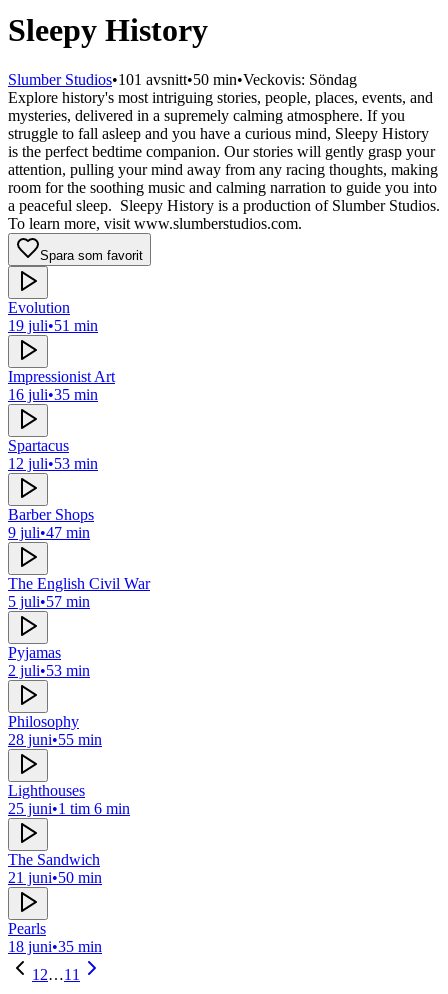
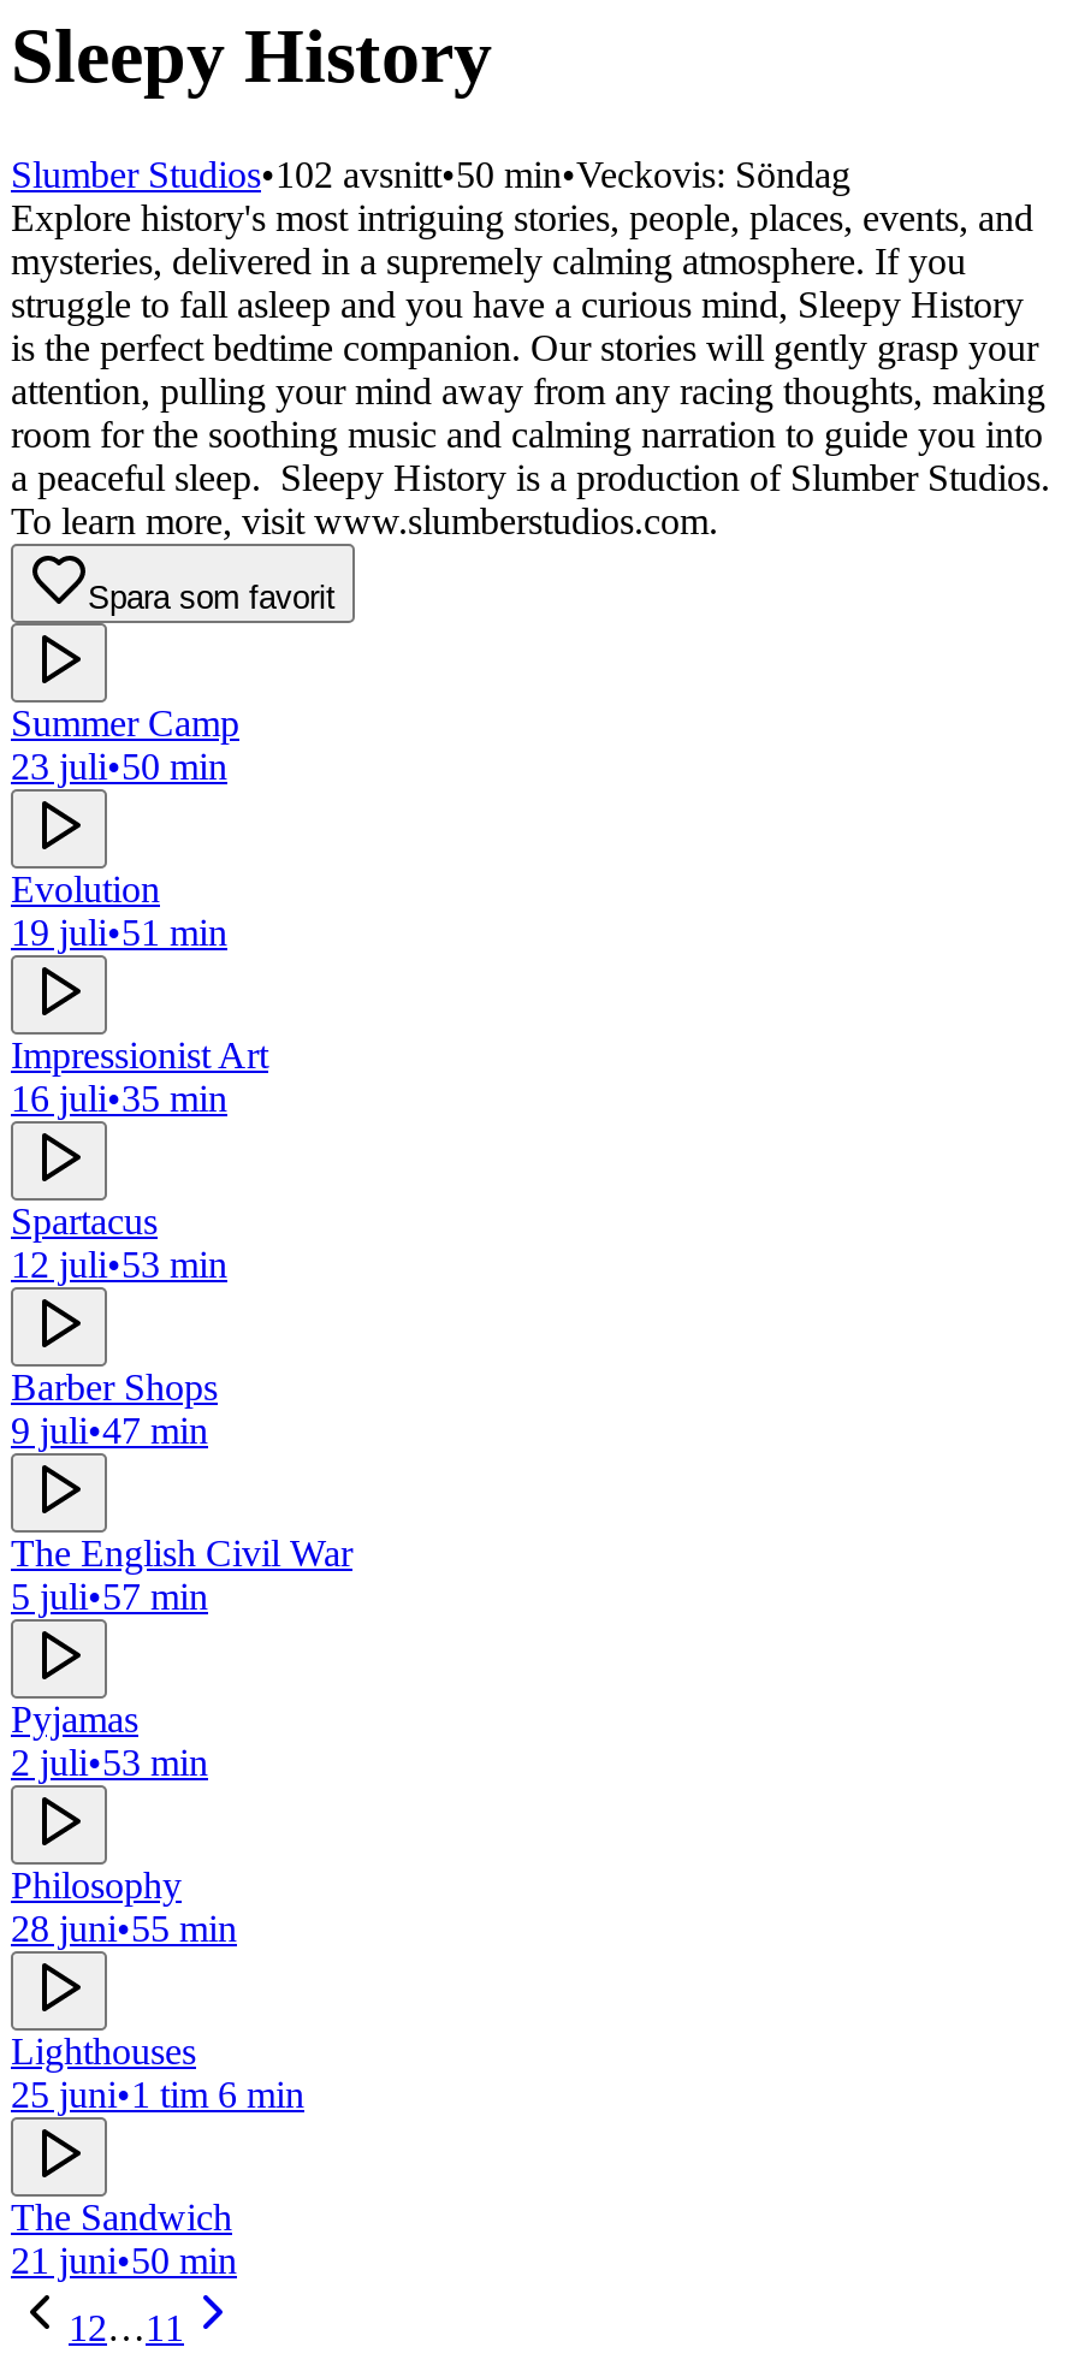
- Slumber Studios•101 avsnitt•50 min•Veckovis: Söndag
+ Slumber Studios•102 avsnitt•50 min•Veckovis: Söndag

+ Summer Camp
+ 23 juli•50 min

moved down: Evolution | 19 juli•51 min | Impressionist Art | ... | The Sandwich | 21 juni•50 min

- Pearls
- 18 juni•35 min
